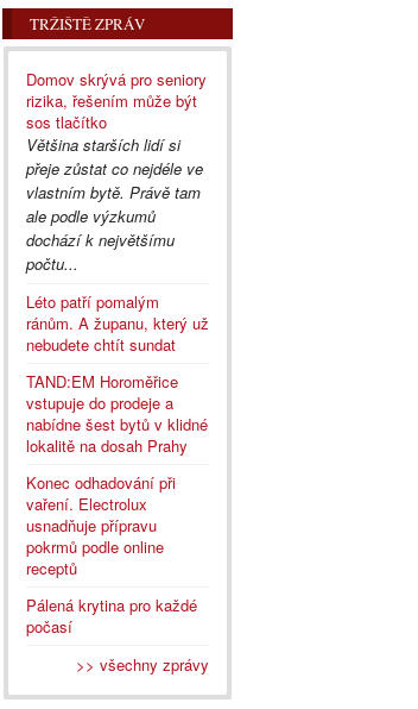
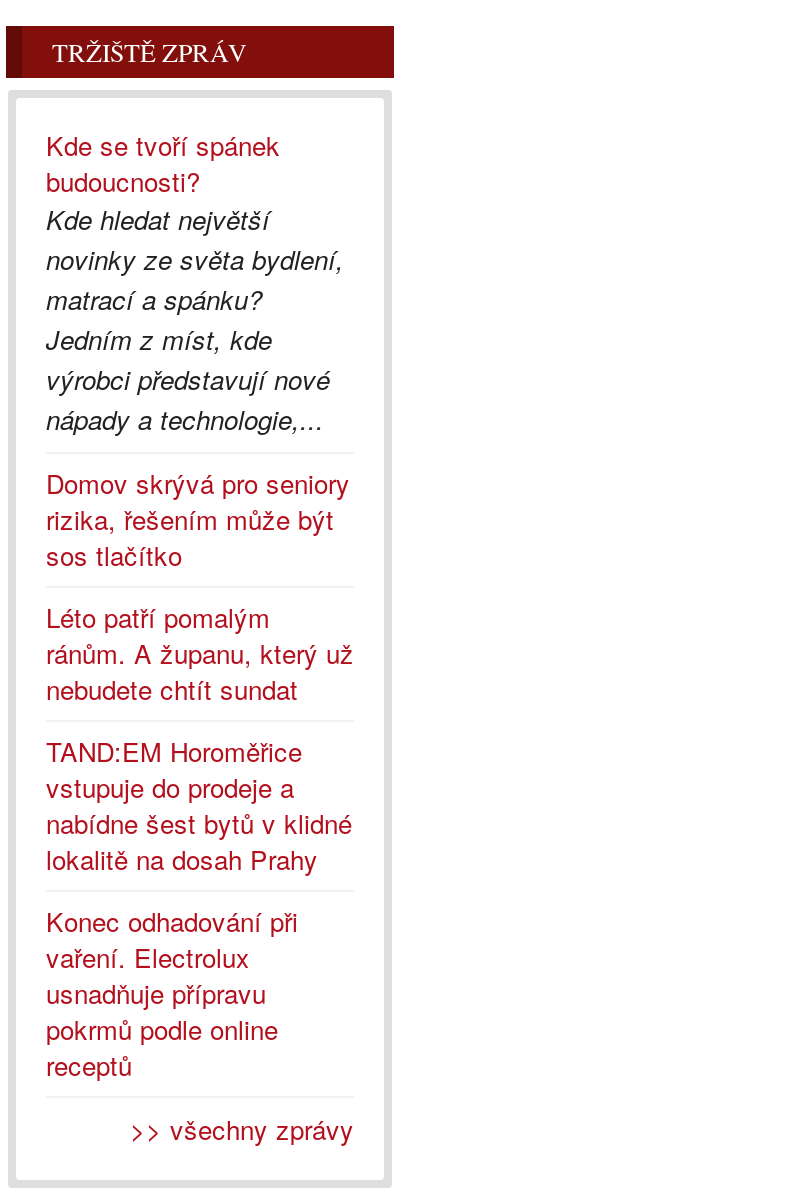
+ Kde se tvoří spánek
+ budoucnosti?
+ Kde hledat největší
+ novinky ze světa bydlení,
+ matrací a spánku?
+ Jedním z míst, kde
+ výrobci představují nové
+ nápady a technologie,...

moved down: Domov skrývá pro seniory | rizika, řešením může být | sos tlačítko

- Většina starších lidí si
- přeje zůstat co nejdéle ve
- vlastním bytě. Právě tam
- ale podle výzkumů
- dochází k největšímu
- počtu...

moved down: Léto patří pomalým | ránům. A županu, který už | nebudete chtít sundat | ... | pokrmů podle online | receptů

- Pálená krytina pro každé
- počasí
